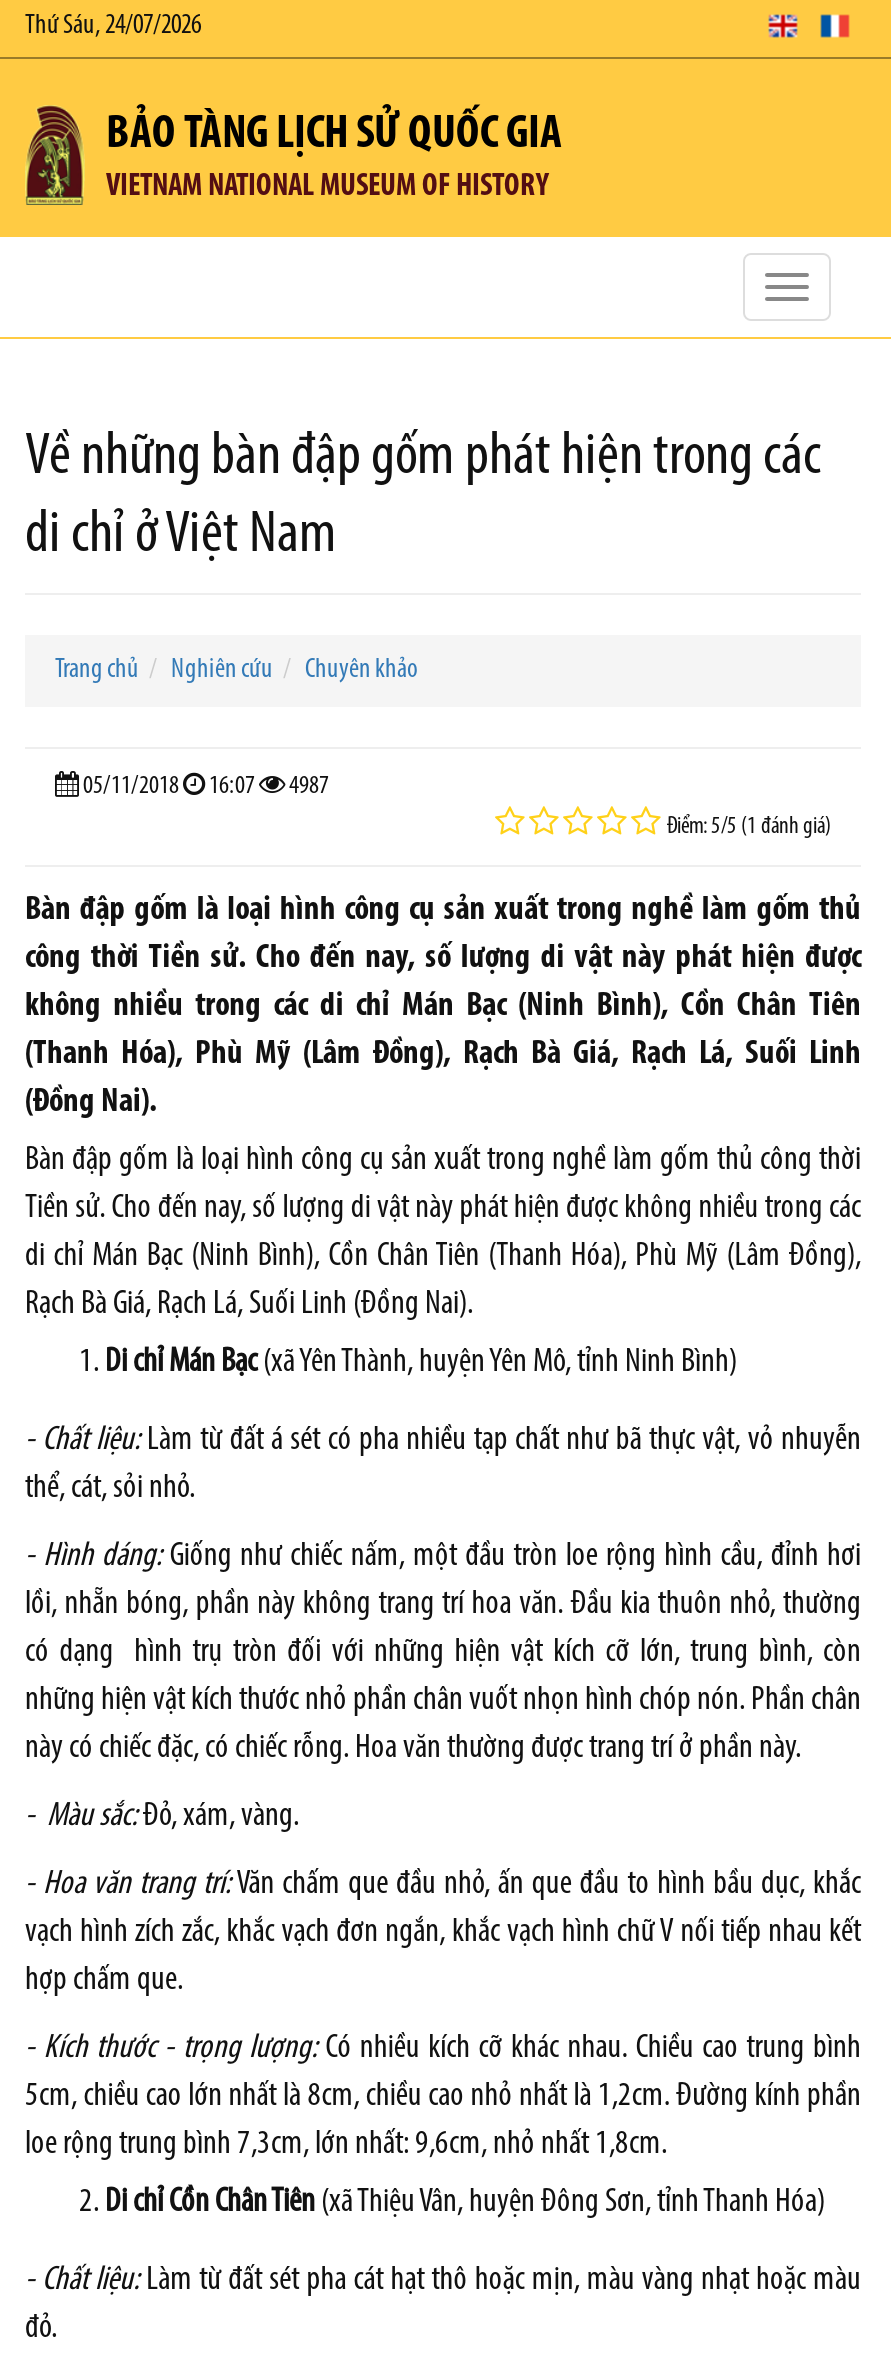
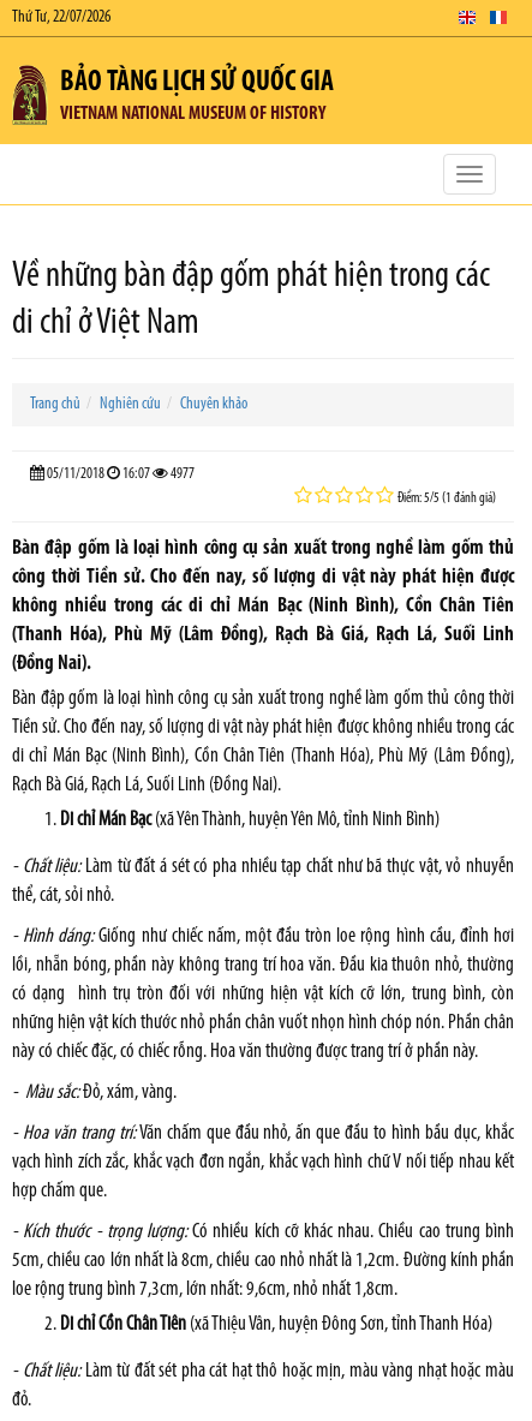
- Thứ Sáu, 24/07/2026
+ Thứ Tư, 22/07/2026

- 05/11/2018 16:07 4987
+ 05/11/2018 16:07 4977
